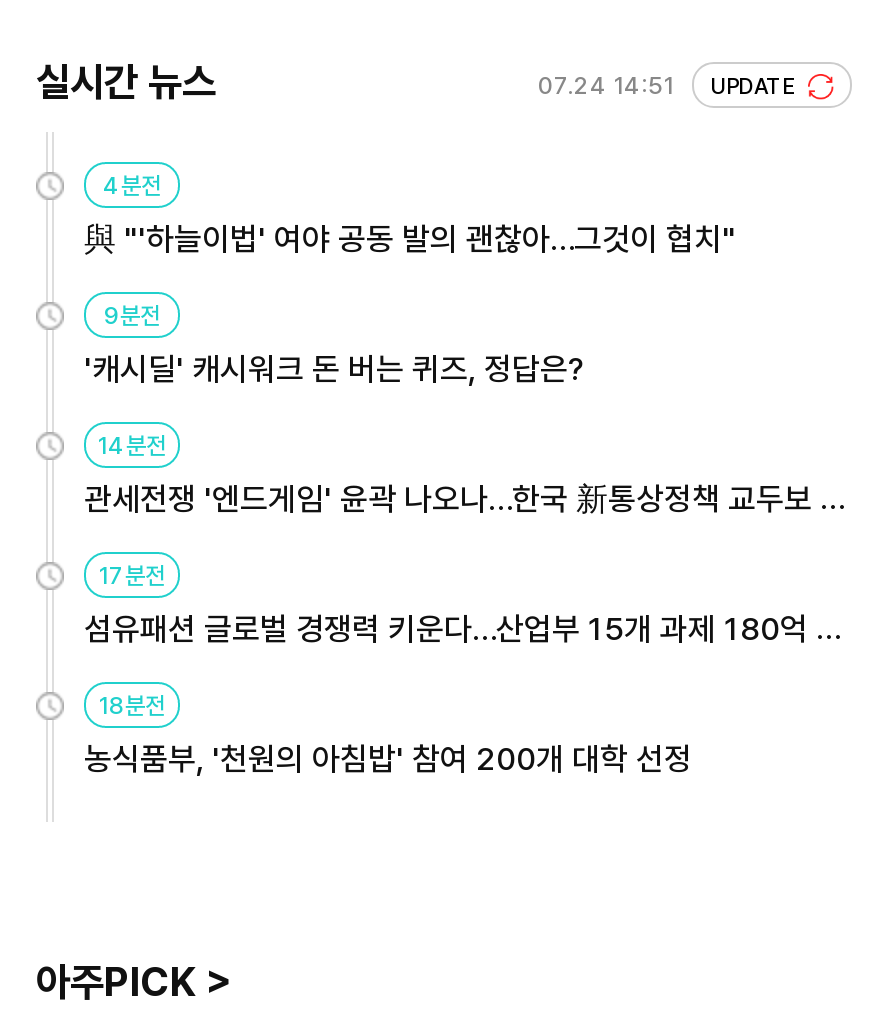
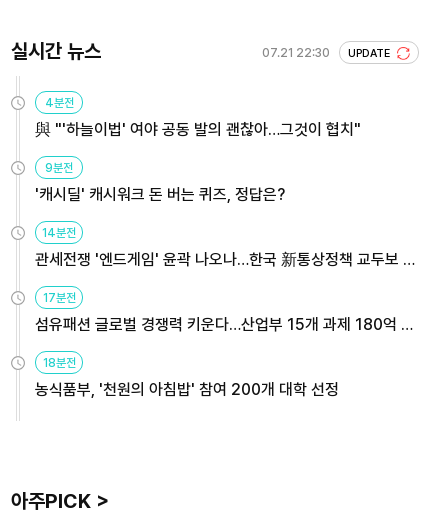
- 07.24 14:51 UPDATE
+ 07.21 22:30 UPDATE
